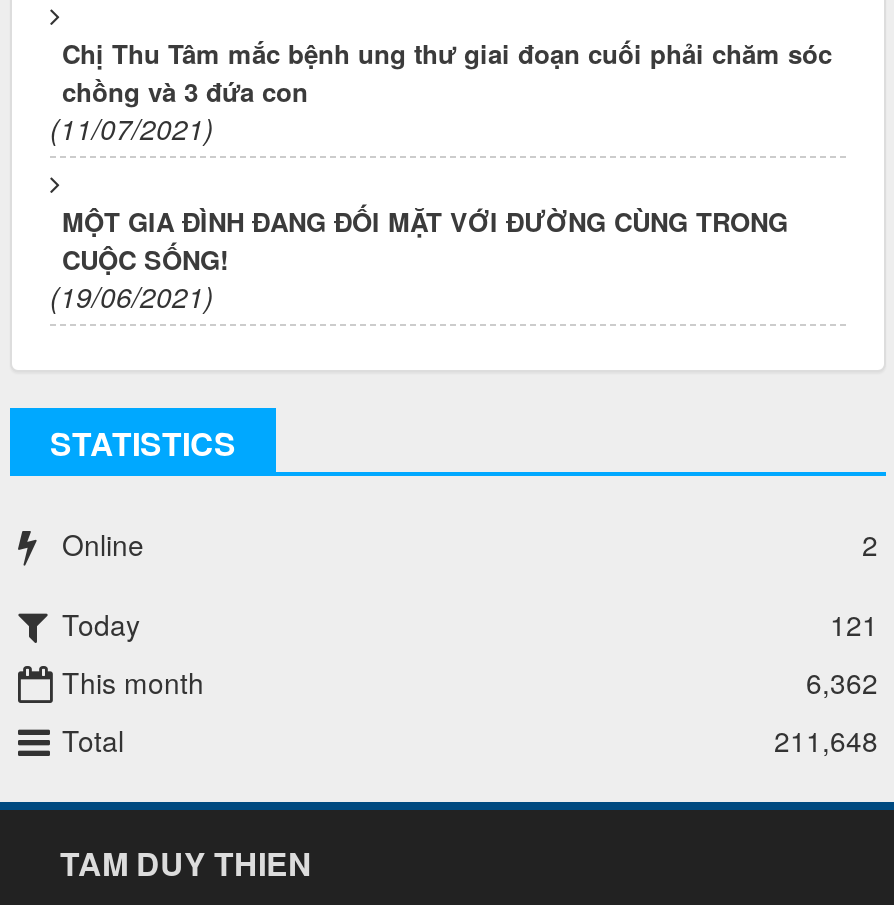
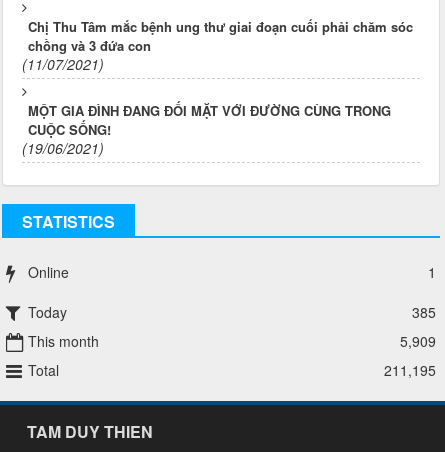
- 2
+ 1

- 121
+ 385

- 6,362
+ 5,909

- 211,648
+ 211,195
